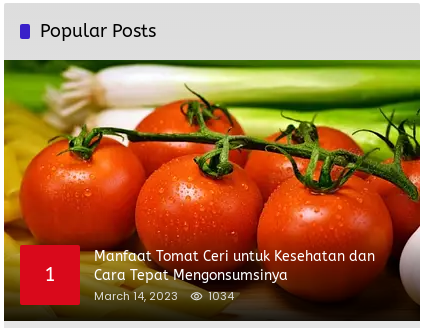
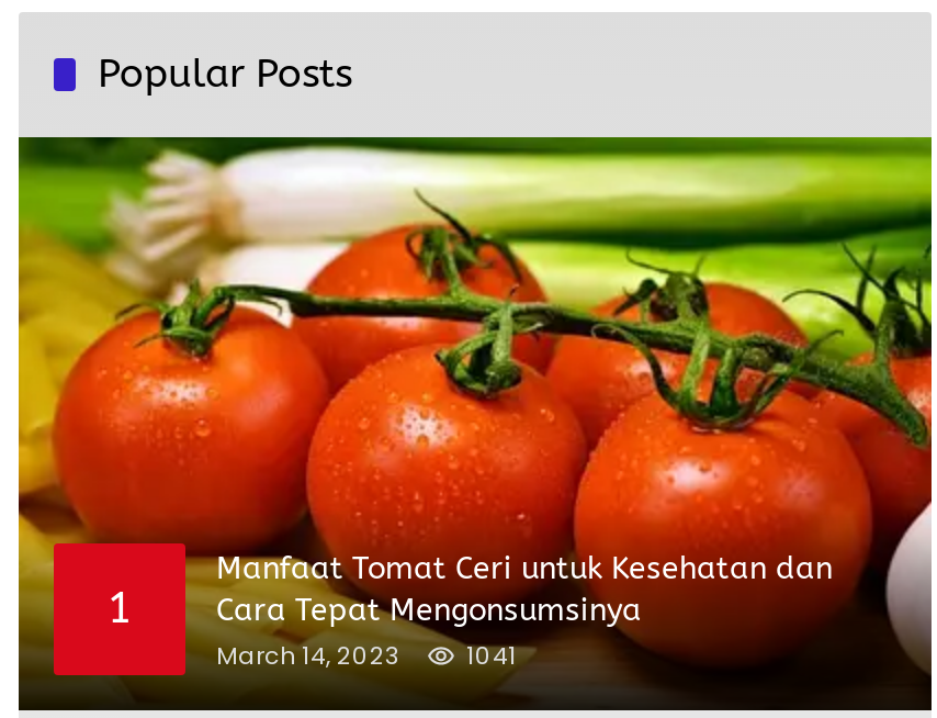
- March 14, 2023 1034
+ March 14, 2023 1041
